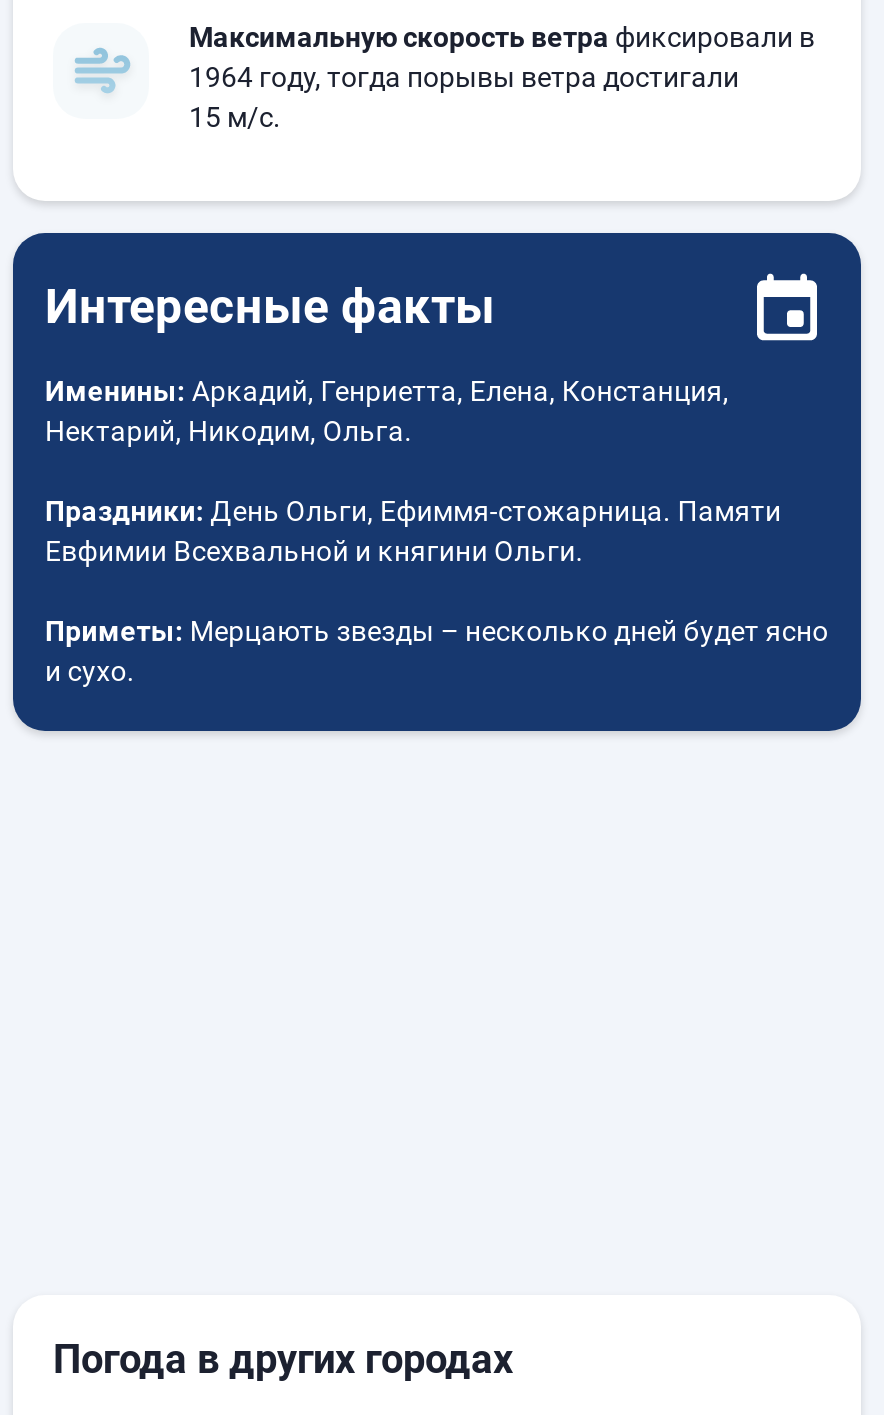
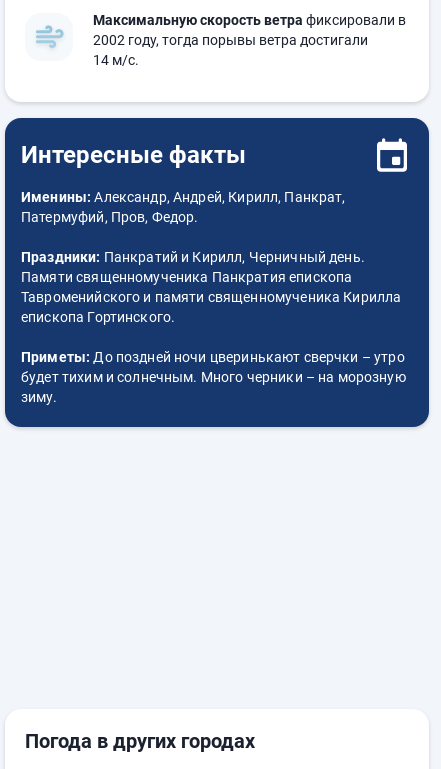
- 1964 году, тогда порывы ветра достигали
+ 2002 году, тогда порывы ветра достигали

- 15 м/с.
+ 14 м/с.

- Именины: Аркадий, Генриетта, Елена, Констанция,
- Нектарий, Никодим, Ольга.
+ Именины: Александр, Андрей, Кирилл, Панкрат,
+ Патермуфий, Пров, Федор.

- Праздники: День Ольги, Ефиммя-стожарница. Памяти
- Евфимии Всехвальной и княгини Ольги.
+ Праздники: Панкратий и Кирилл, Черничный день.
+ Памяти священномученика Панкратия епископа
+ Тавроменийского и памяти священномученика Кирилла
+ епископа Гортинского.

- Приметы: Мерцають звезды – несколько дней будет ясно
- и сухо.
+ Приметы: До поздней ночи цверинькают сверчки – утро
+ будет тихим и солнечным. Много черники – на морозную
+ зиму.
